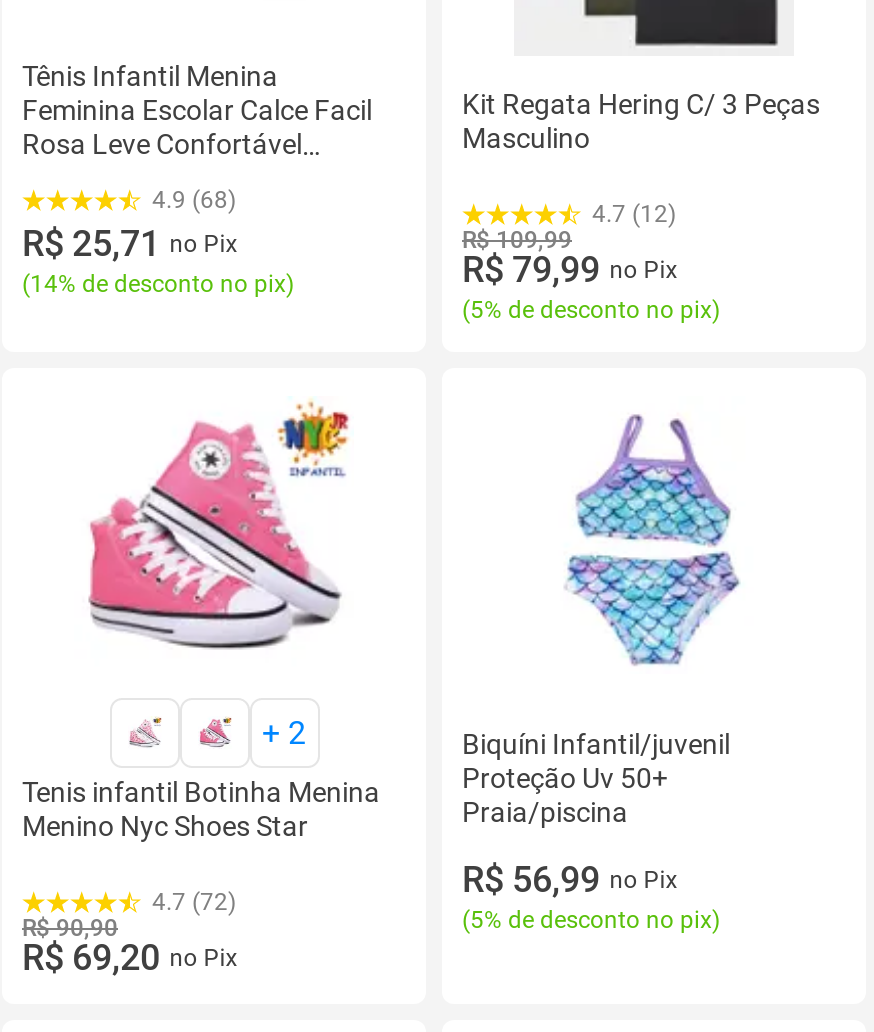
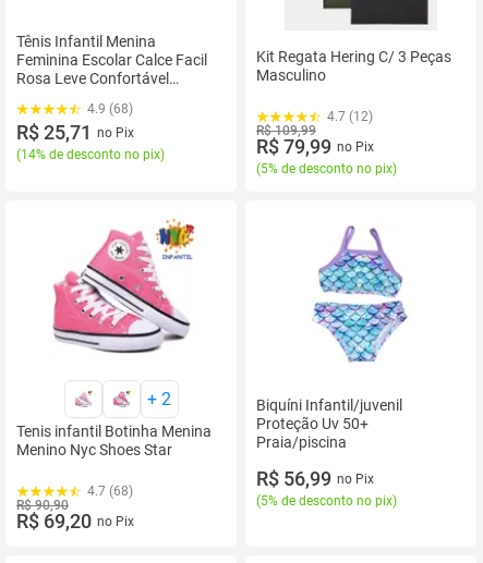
- 4.7 (72)
+ 4.7 (68)
